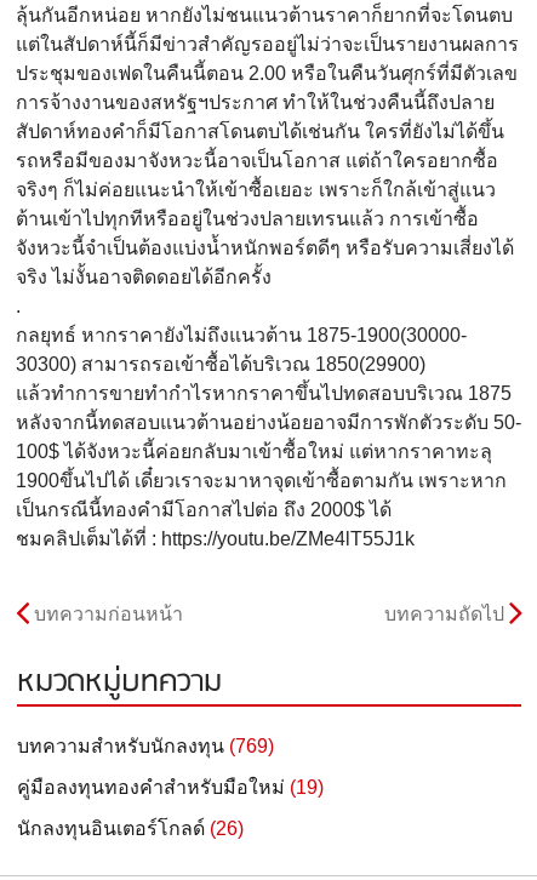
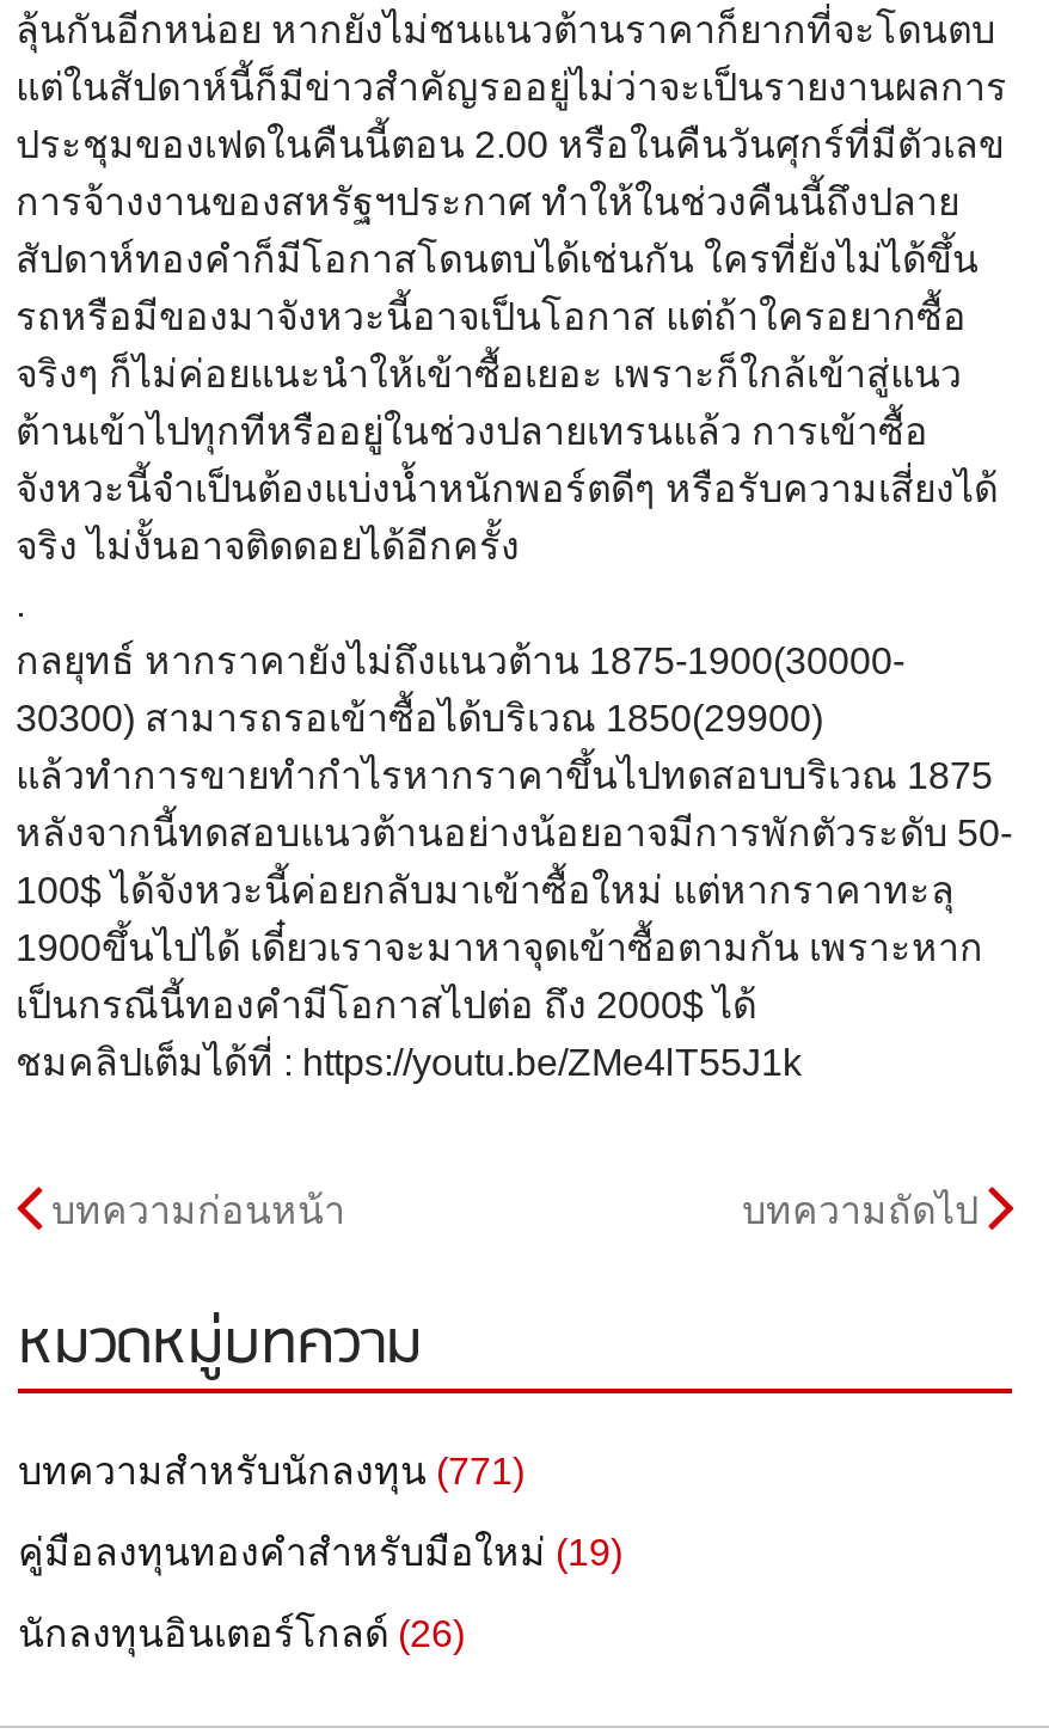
- บทความสำหรับนักลงทุน (769)
+ บทความสำหรับนักลงทุน (771)
